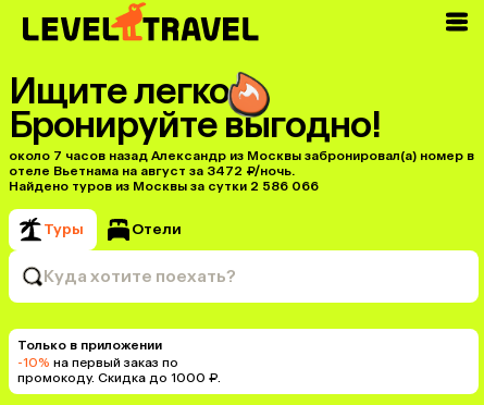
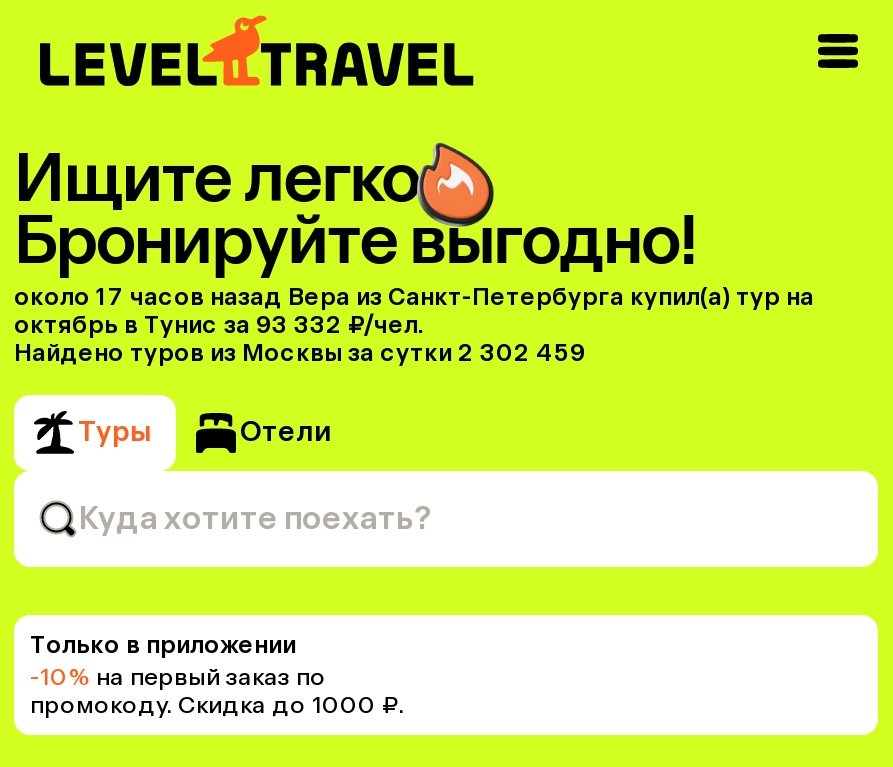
- около 7 часов назад Александр из Москвы забронировал(а) номер в
- отеле Вьетнама на август за 3472 ₽/ночь.
- Найдено туров из Москвы за сутки 2 586 066
+ около 17 часов назад Вера из Санкт-Петербурга купил(a) тур на
+ октябрь в Тунис за 93 332 ₽/чел.
+ Найдено туров из Москвы за сутки 2 302 459
